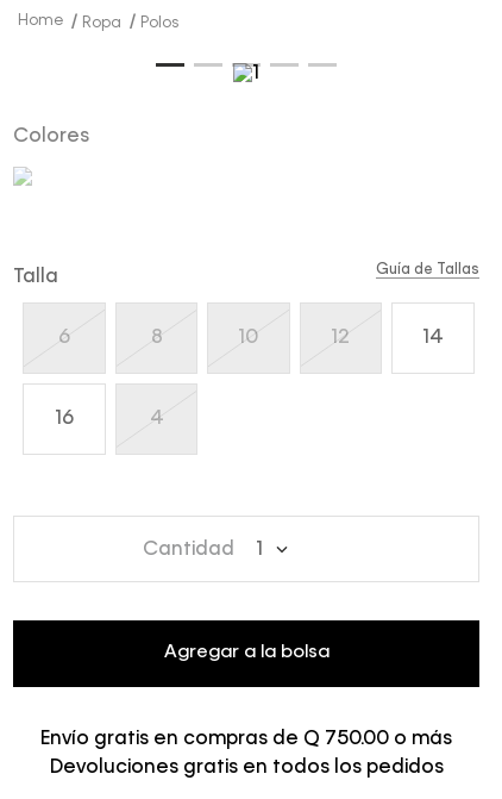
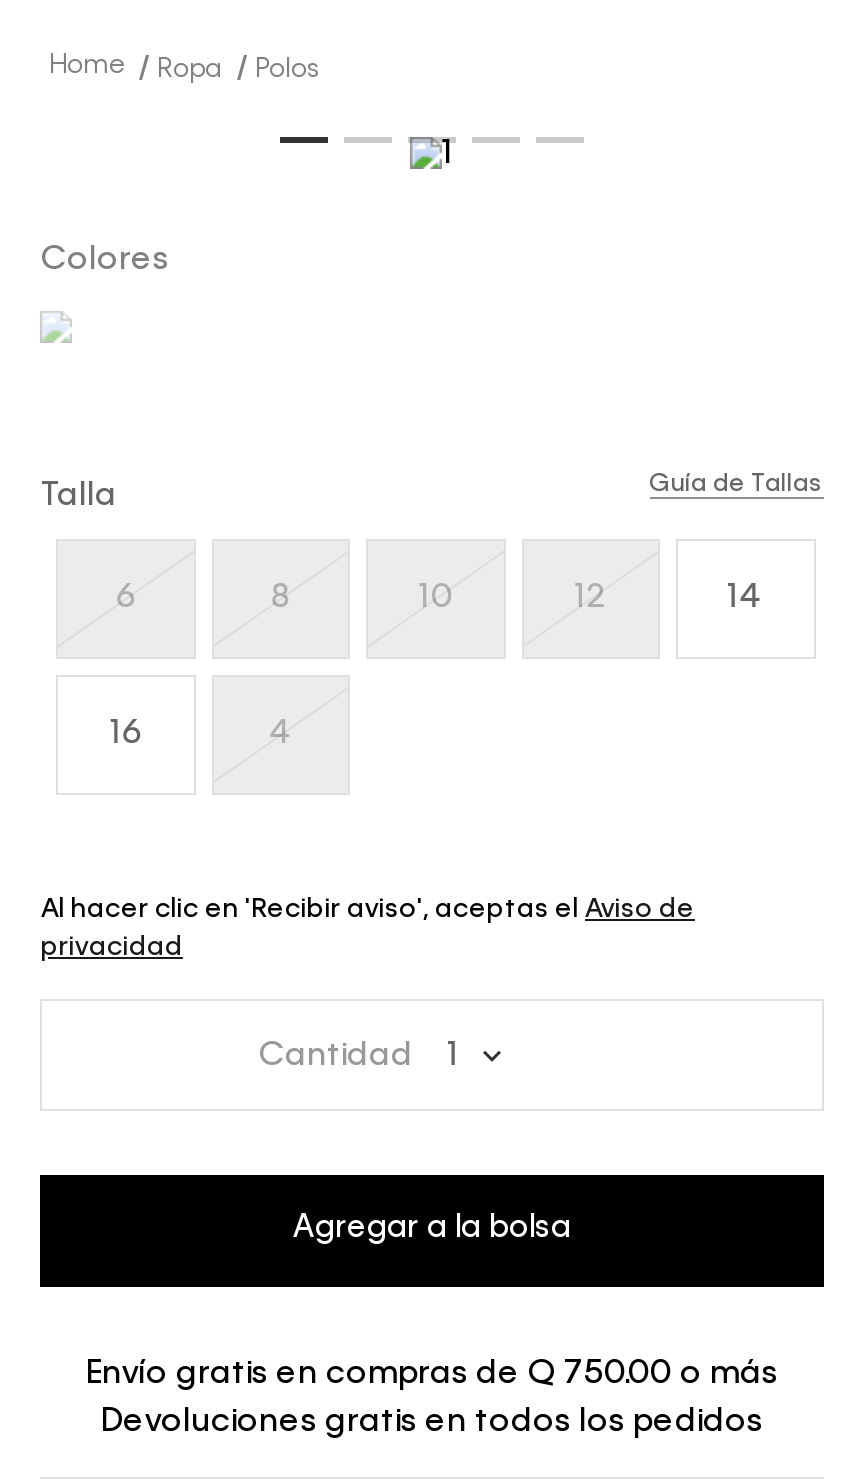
+ Al hacer clic en 'Recibir aviso', aceptas el Aviso de
+ privacidad
